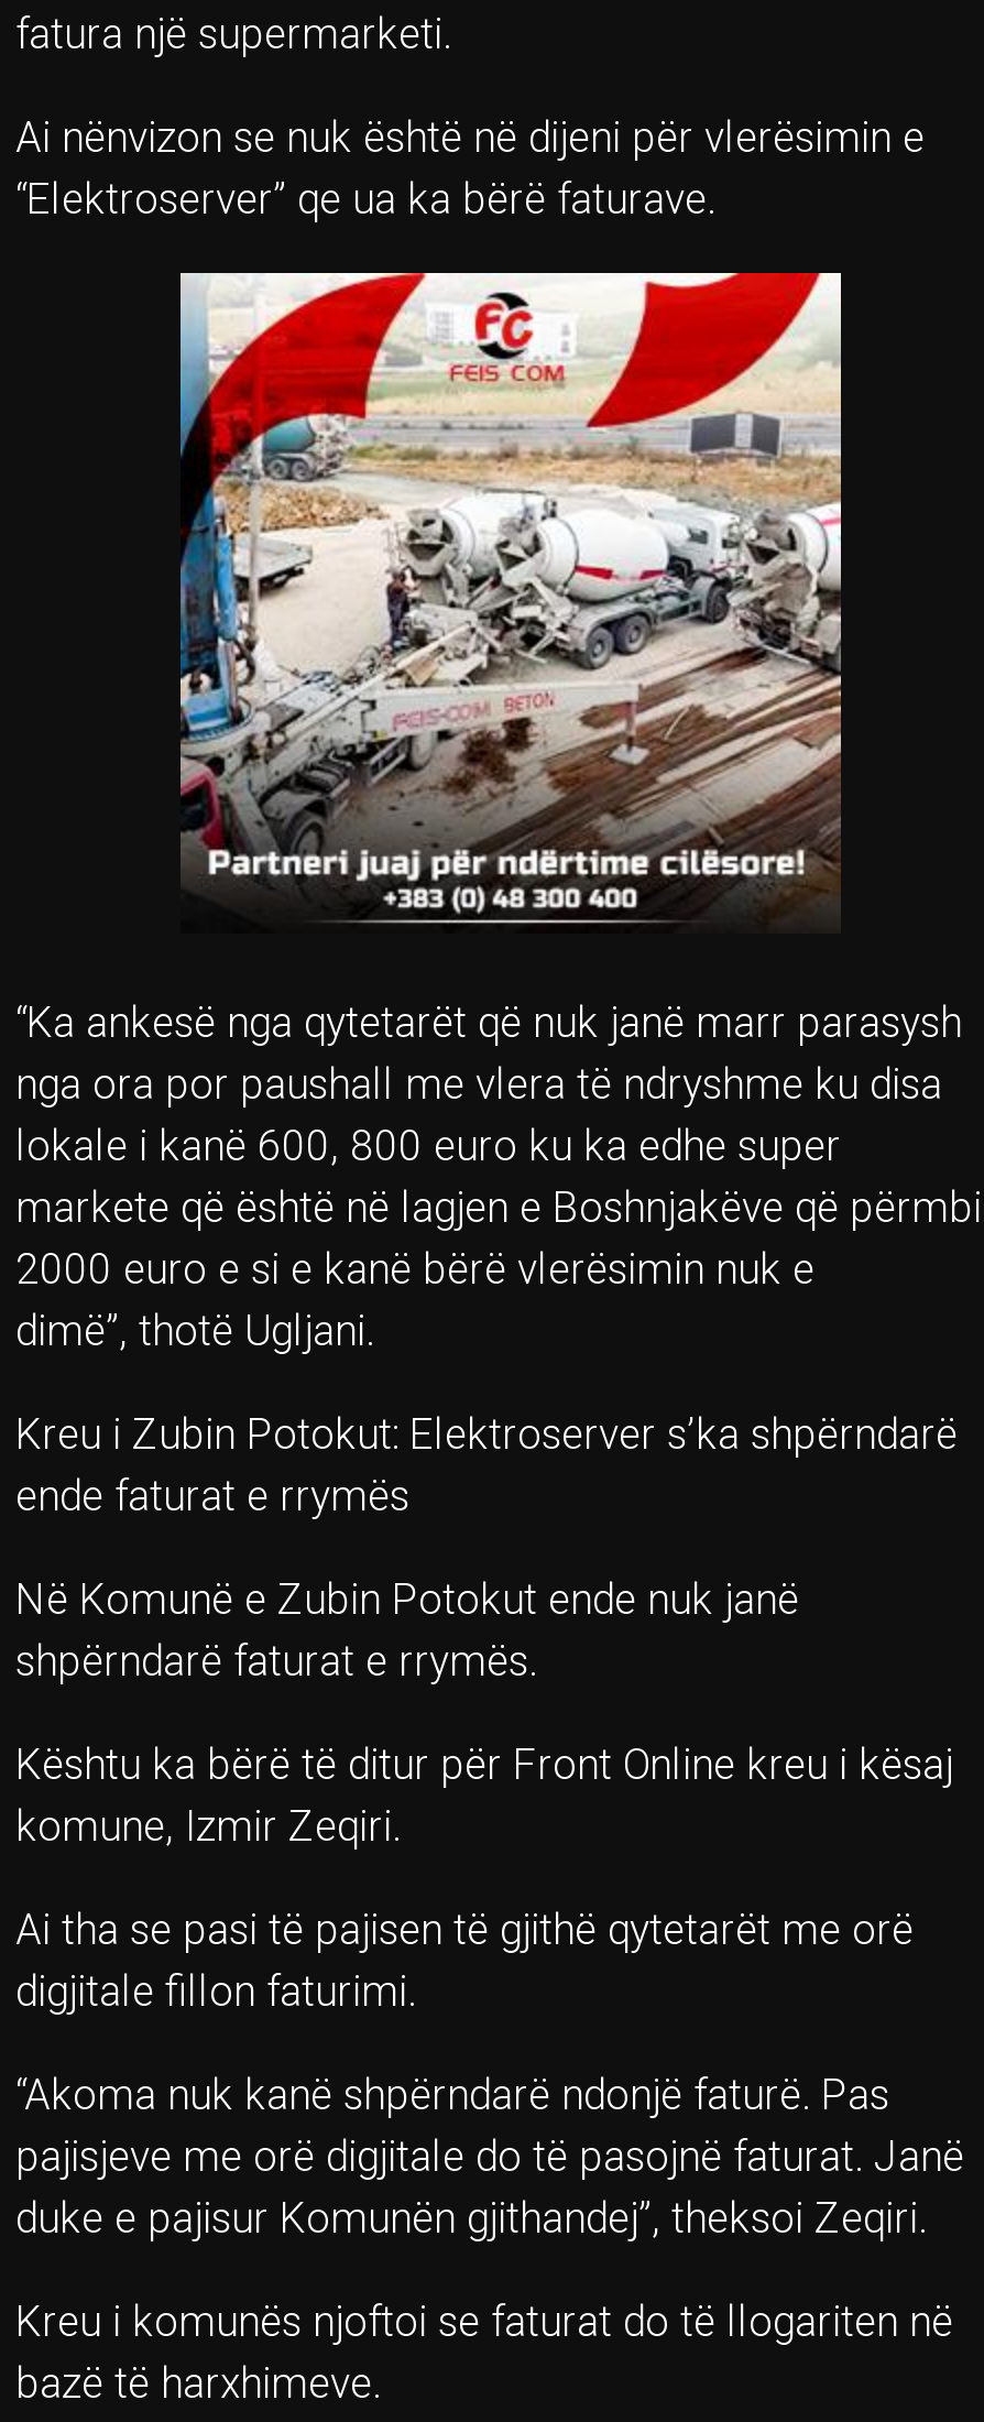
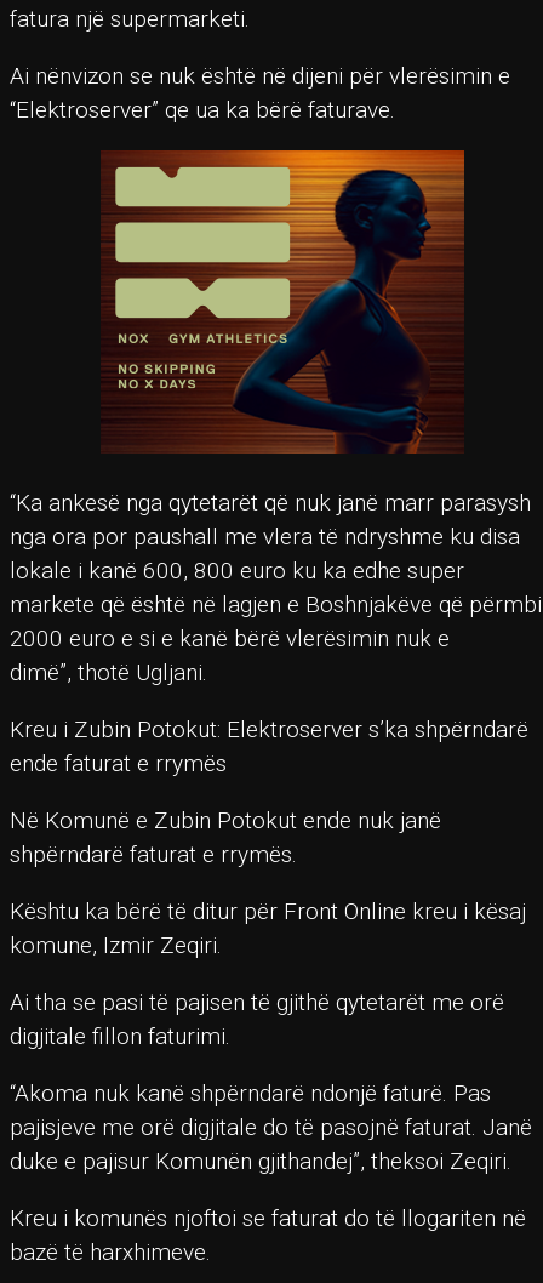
- [image]
+ [image]
